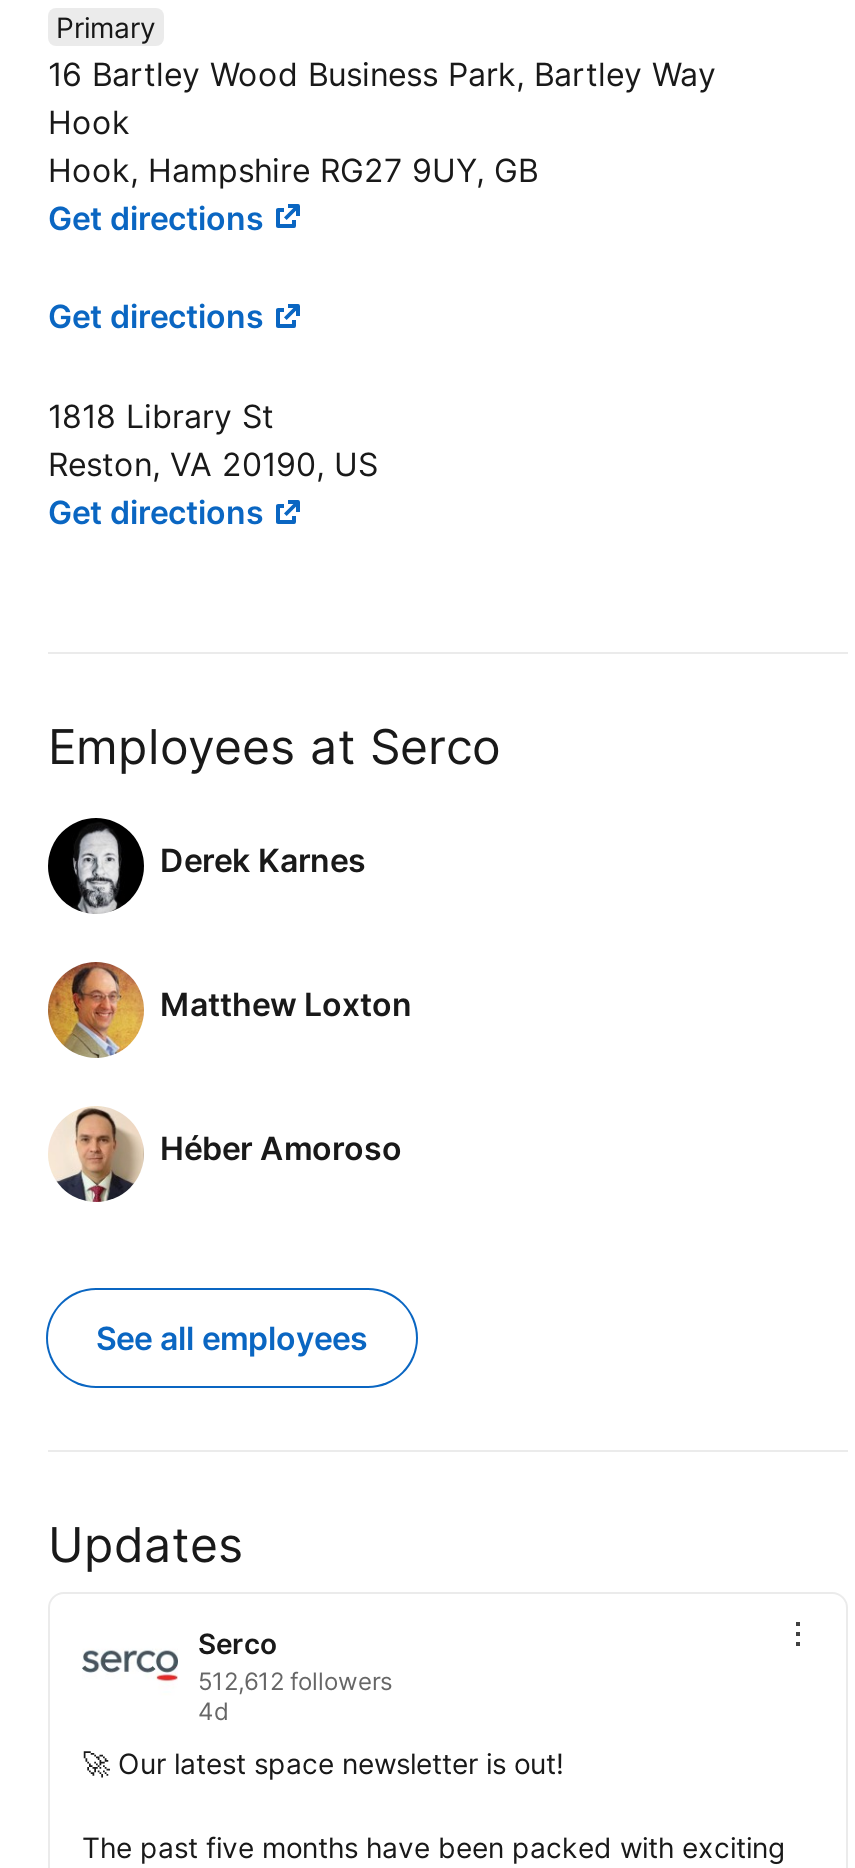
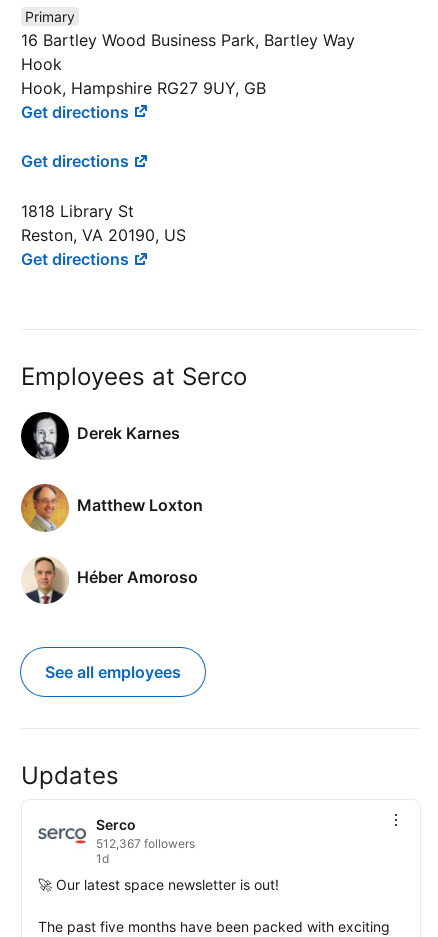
- 512,612 followers
- 4d
+ 512,367 followers
+ 1d
